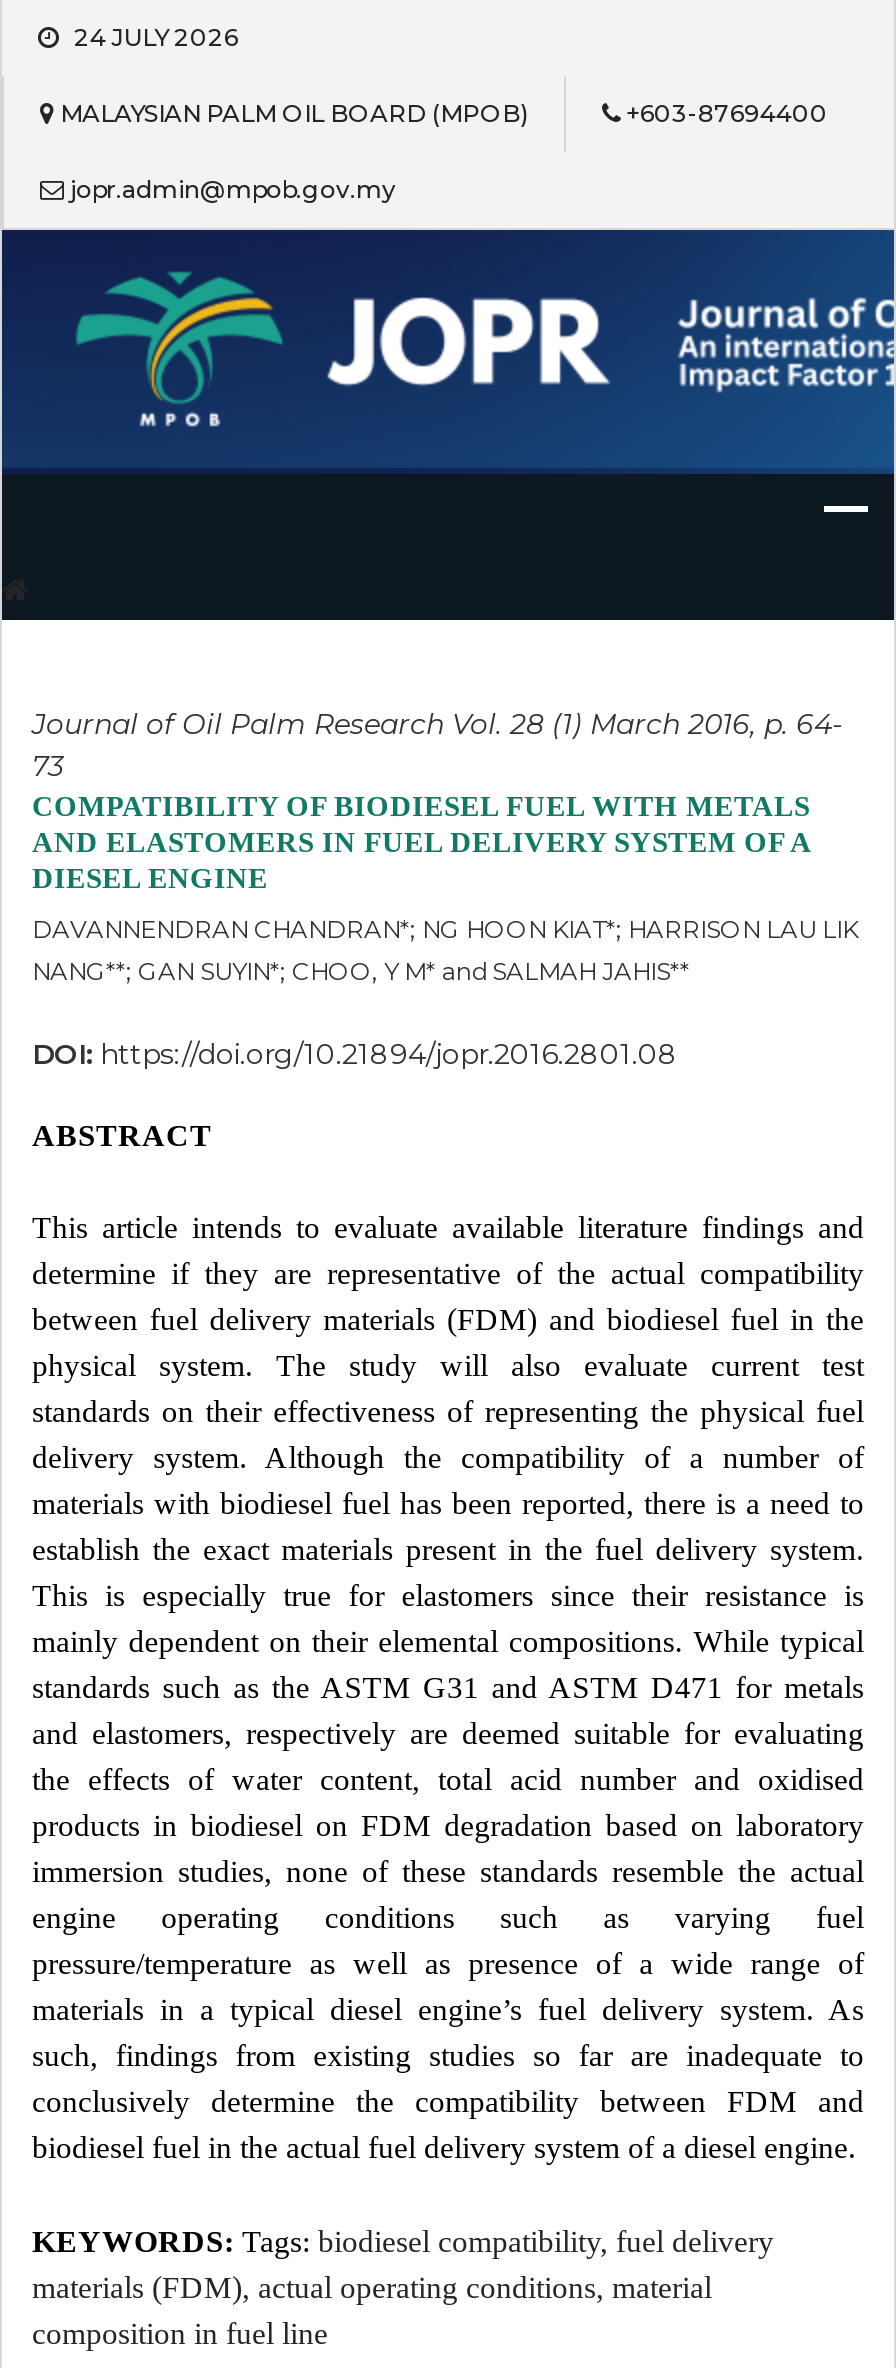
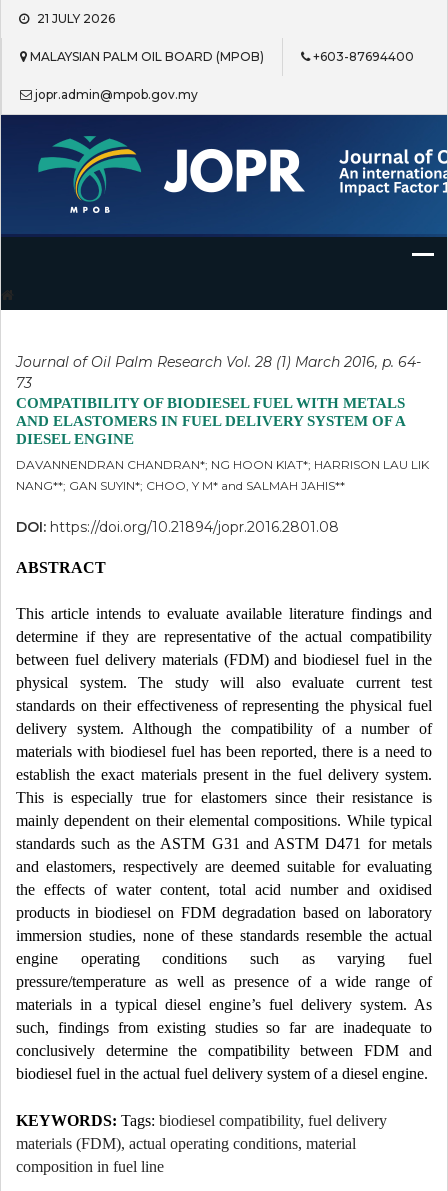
- 24 JULY 2026
+ 21 JULY 2026
